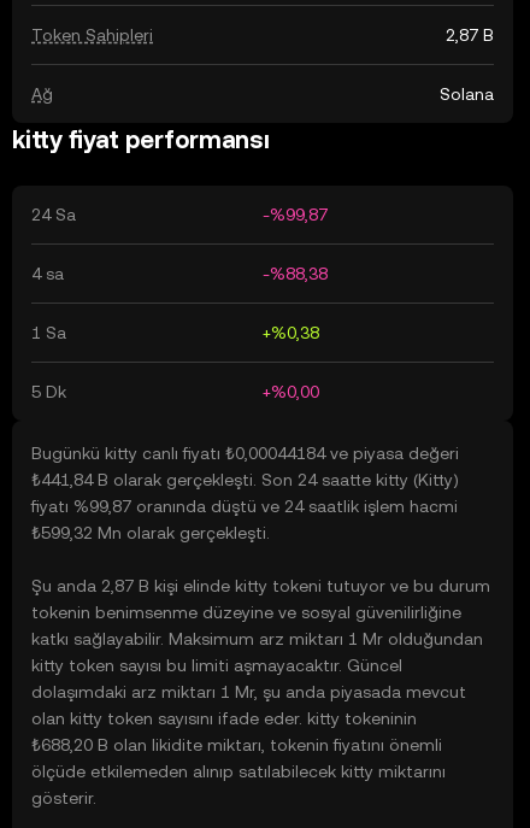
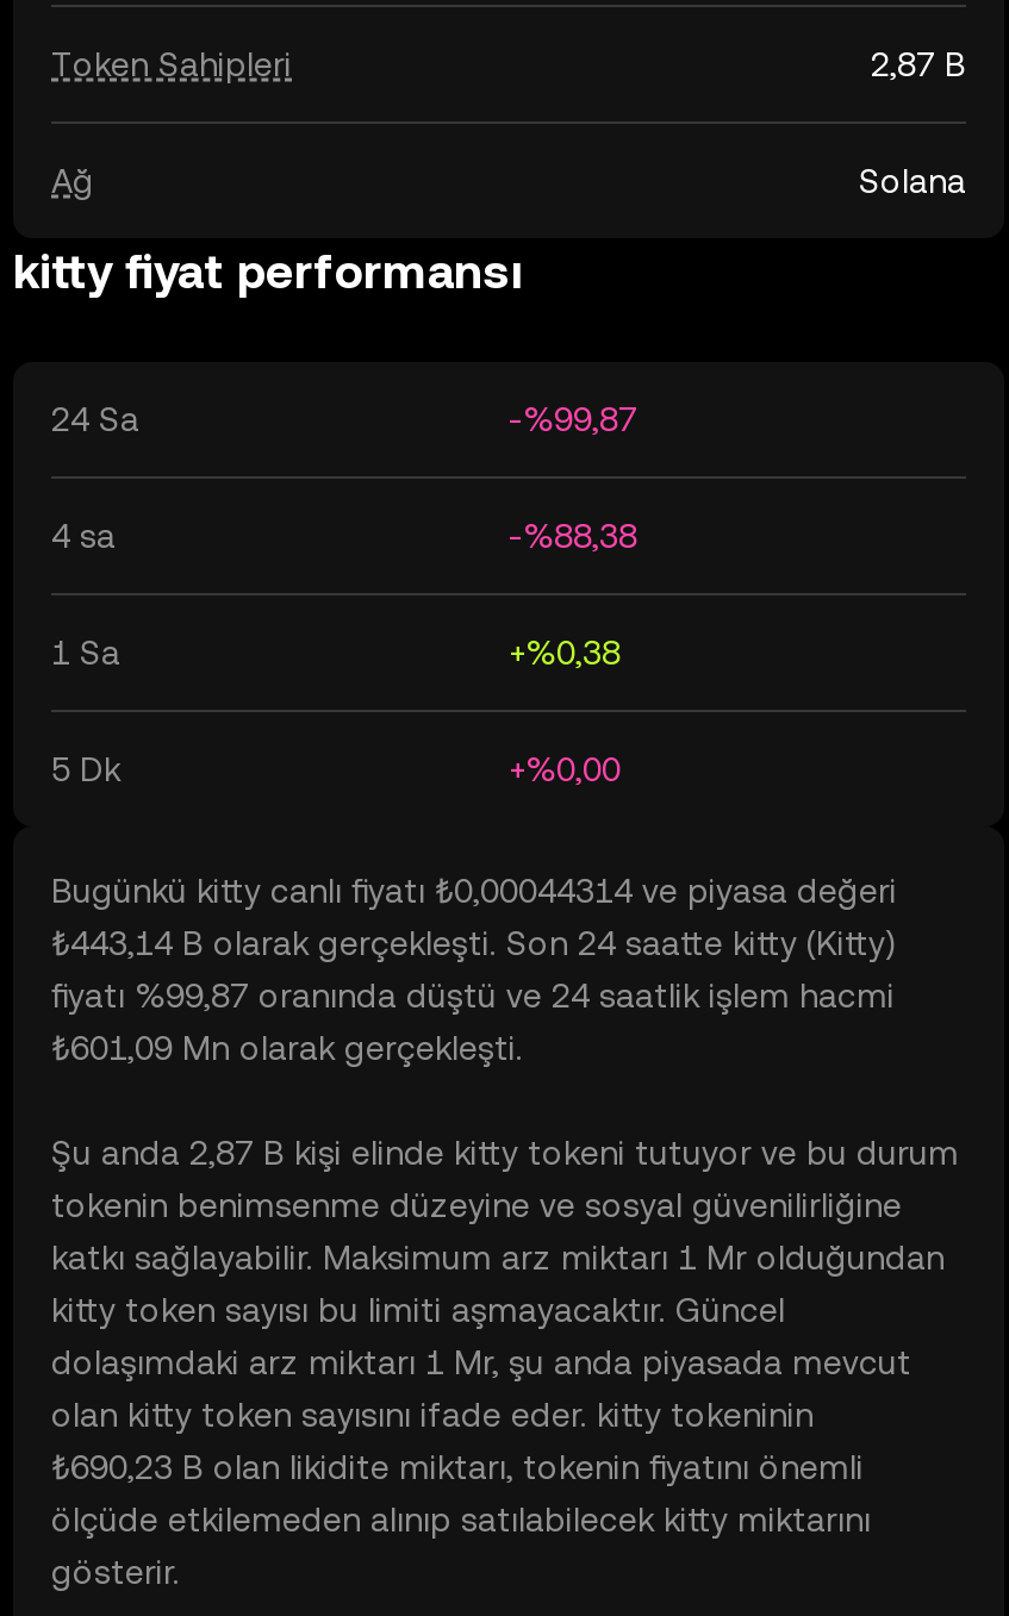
- Bugünkü kitty canlı fiyatı ₺0,00044184 ve piyasa değeri
+ Bugünkü kitty canlı fiyatı ₺0,00044314 ve piyasa değeri

- ₺441,84 B olarak gerçekleşti. Son 24 saatte kitty (Kitty)
+ ₺443,14 B olarak gerçekleşti. Son 24 saatte kitty (Kitty)

- ₺599,32 Mn olarak gerçekleşti.
+ ₺601,09 Mn olarak gerçekleşti.

- ₺688,20 B olan likidite miktarı, tokenin fiyatını önemli
+ ₺690,23 B olan likidite miktarı, tokenin fiyatını önemli
